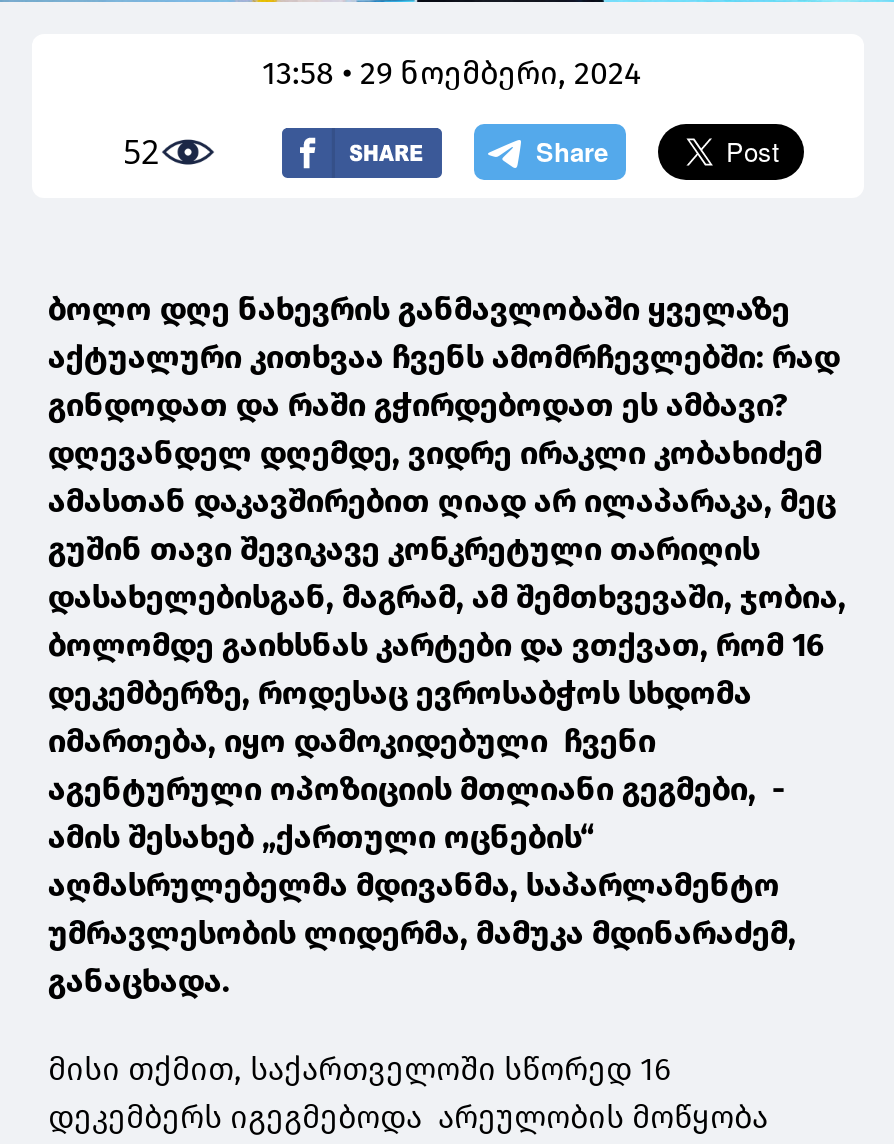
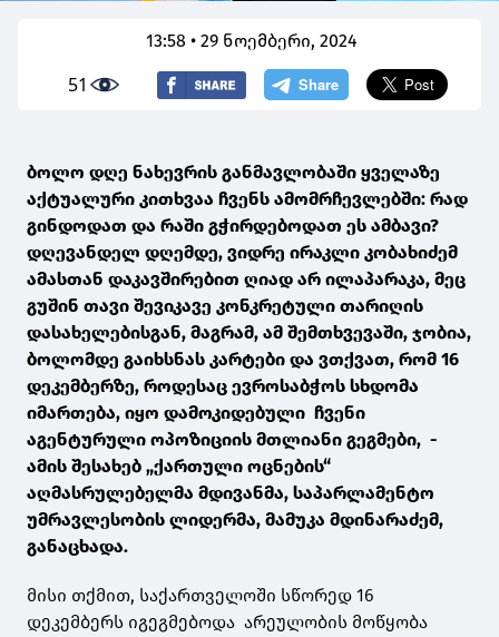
- 52
+ 51
